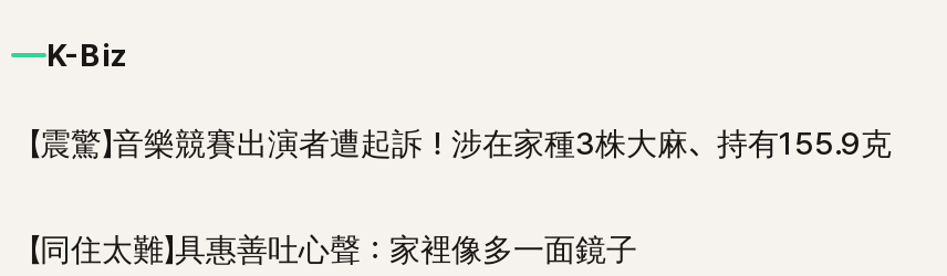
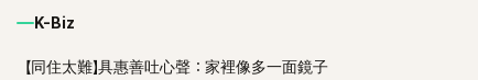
- 【震驚】音樂競賽出演者遭起訴！涉在家種3株大麻、持有155.9克
